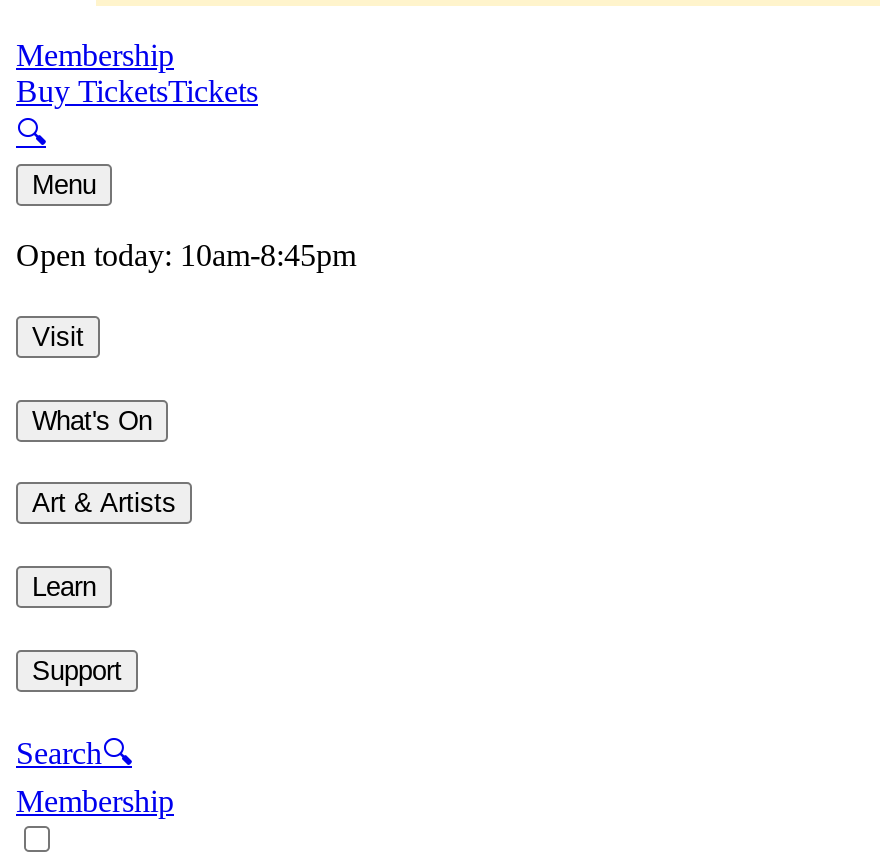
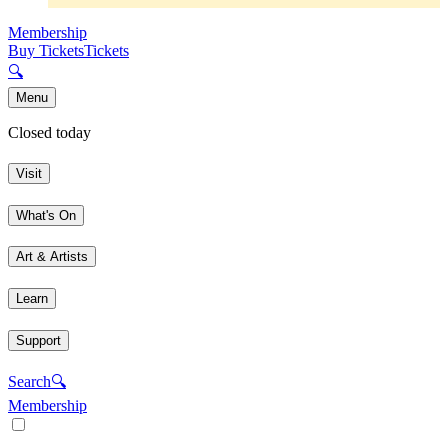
- Open today: 10am-8:45pm
+ Closed today
